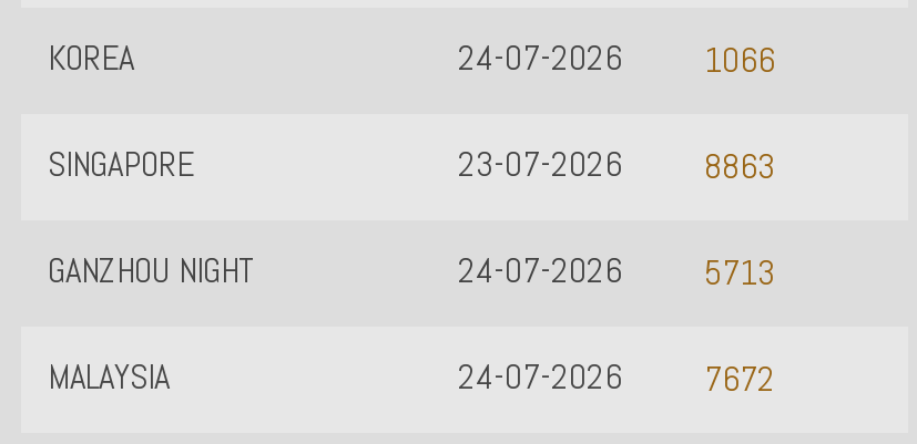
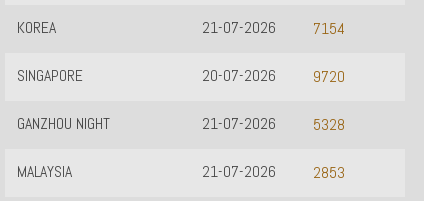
- 24-07-2026
+ 21-07-2026

- 1066
+ 7154

- 23-07-2026
+ 20-07-2026

- 8863
+ 9720

- 24-07-2026
+ 21-07-2026

- 5713
+ 5328

- 24-07-2026
+ 21-07-2026

- 7672
+ 2853
